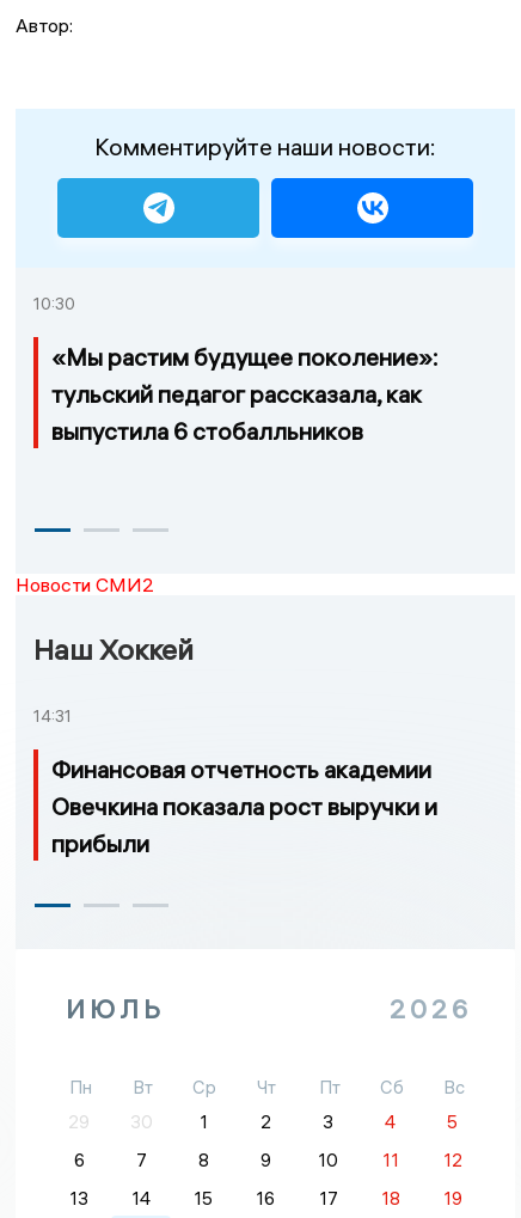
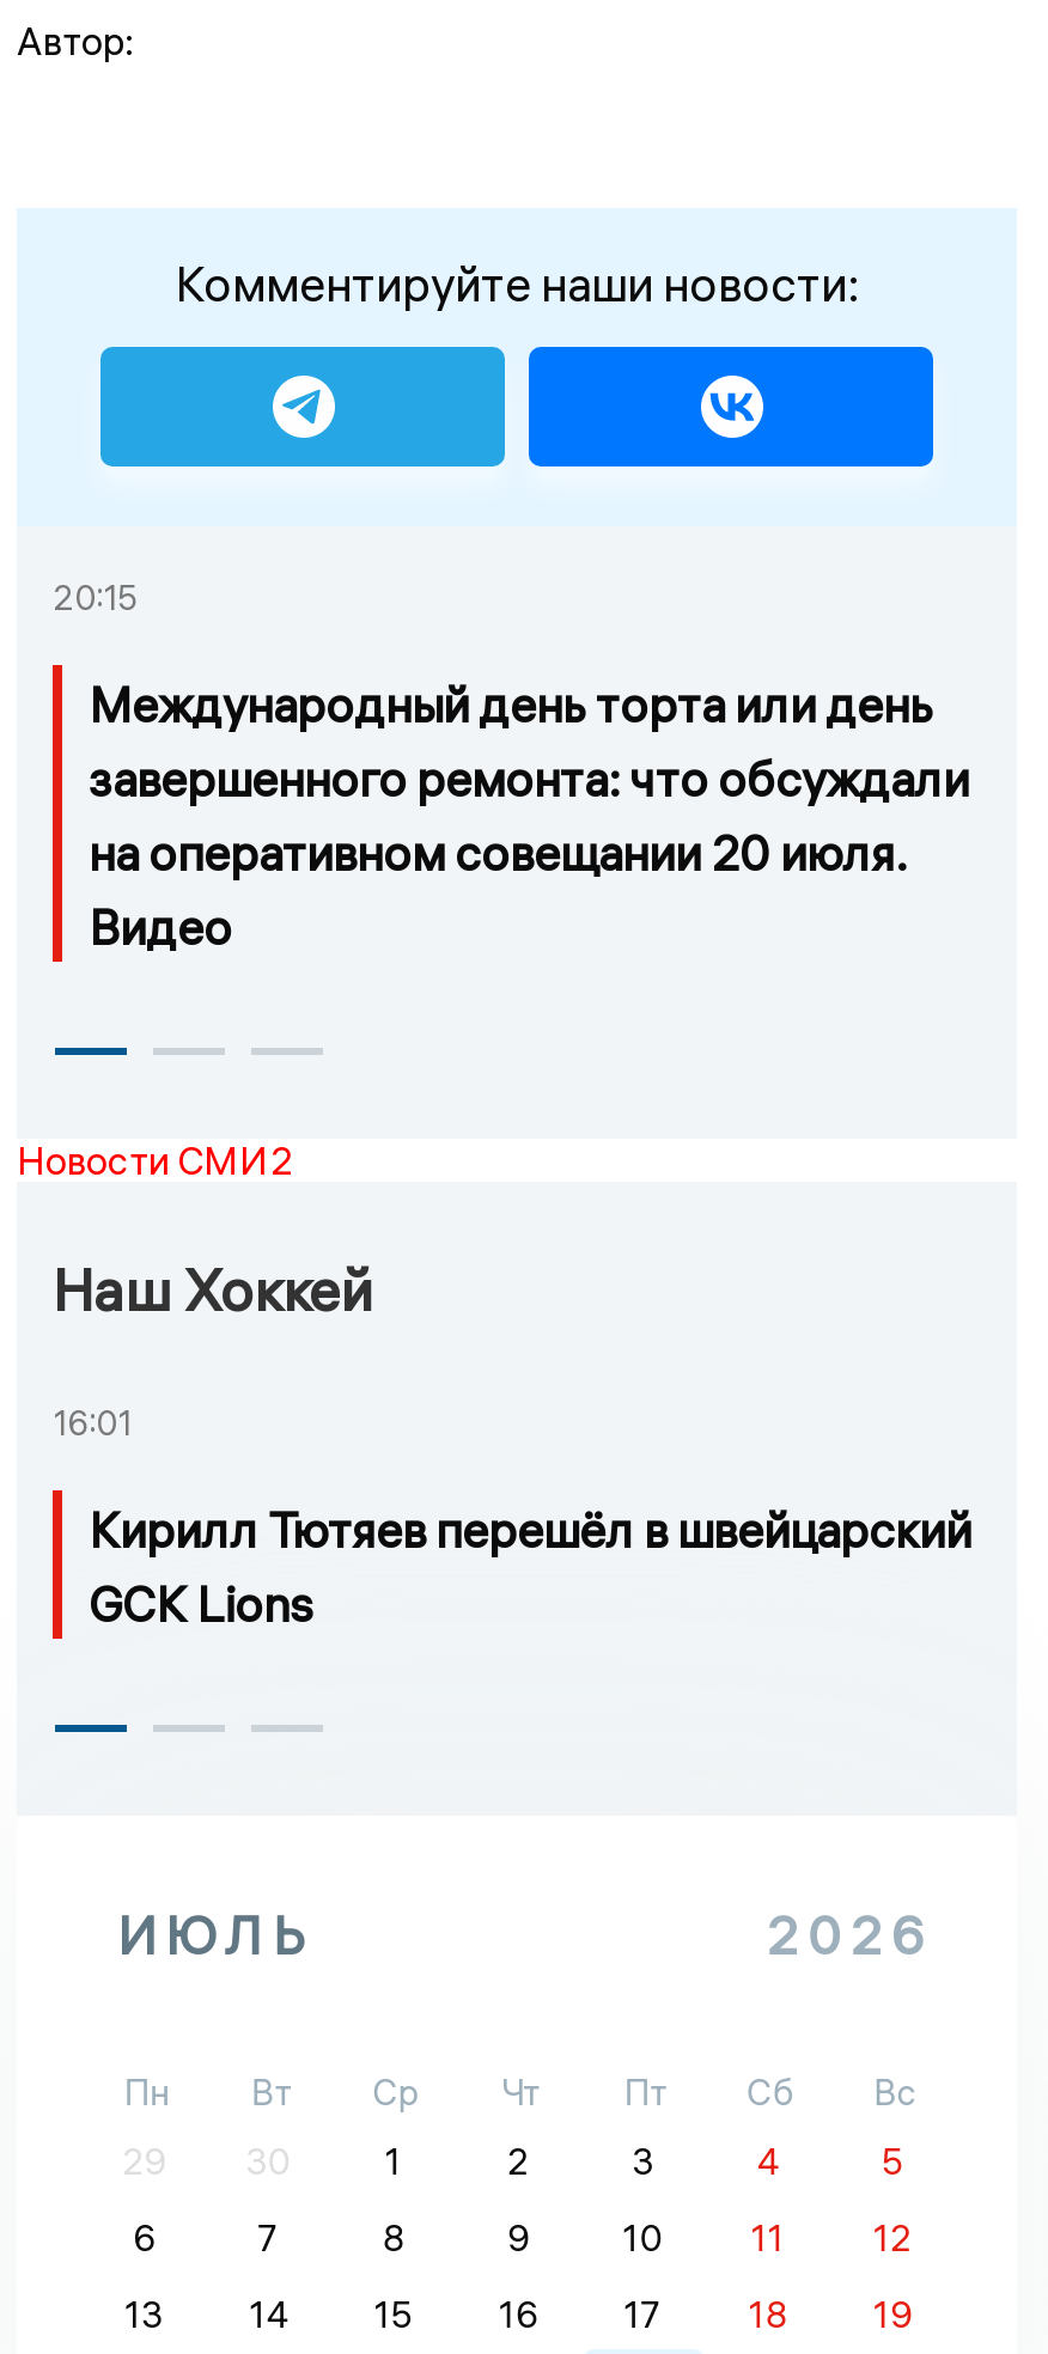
- 10:30
+ 20:15

- «Мы растим будущее поколение»:
- тульский педагог рассказала, как
- выпустила 6 стобалльников
+ Международный день торта или день
+ завершенного ремонта: что обсуждали
+ на оперативном совещании 20 июля.
+ Видео

- 14:31
+ 16:01

- Финансовая отчетность академии
- Овечкина показала рост выручки и
- прибыли
+ Кирилл Тютяев перешёл в швейцарский
+ GCK Lions
